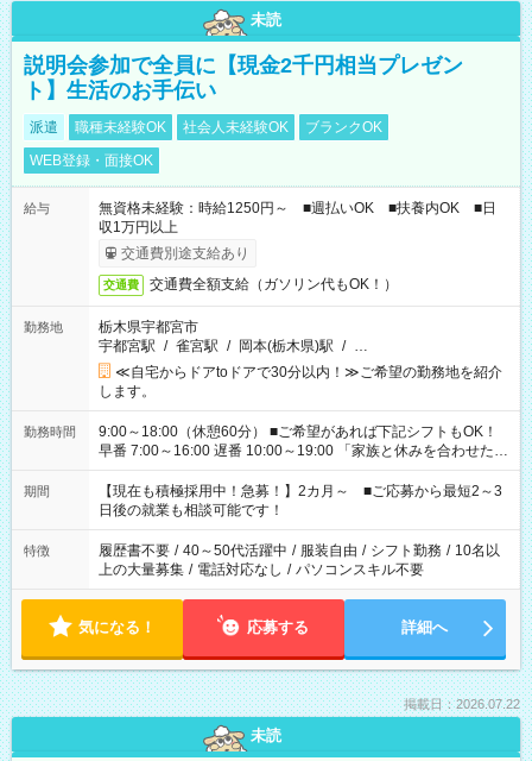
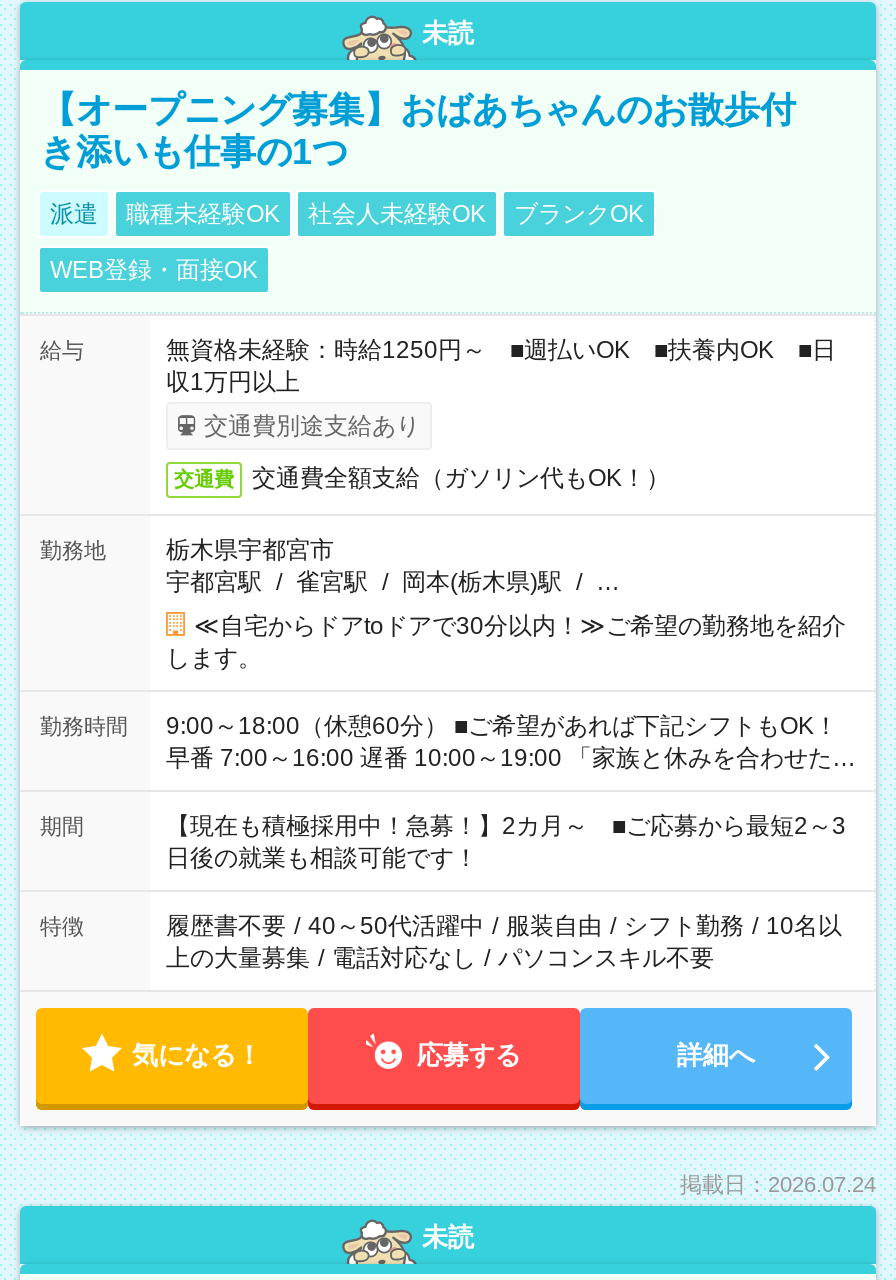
- 説明会参加で全員に【現金2千円相当プレゼン
- ト】生活のお手伝い
+ 【オープニング募集】おばあちゃんのお散歩付
+ き添いも仕事の1つ

- 掲載日：2026.07.22
+ 掲載日：2026.07.24
